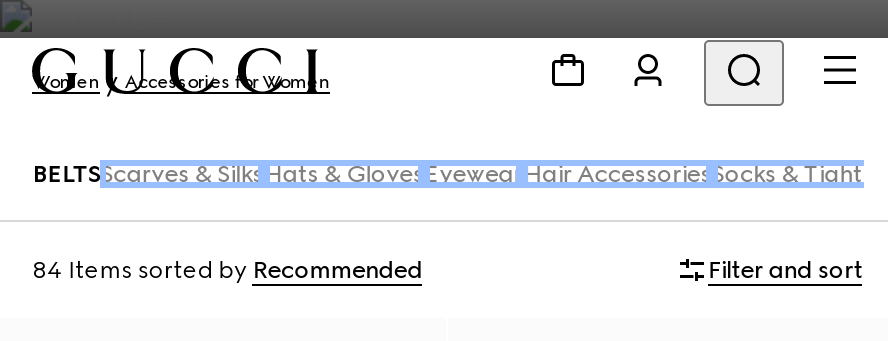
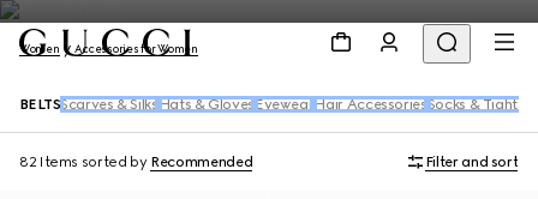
- 84 Items sorted by Recommended
+ 82 Items sorted by Recommended
